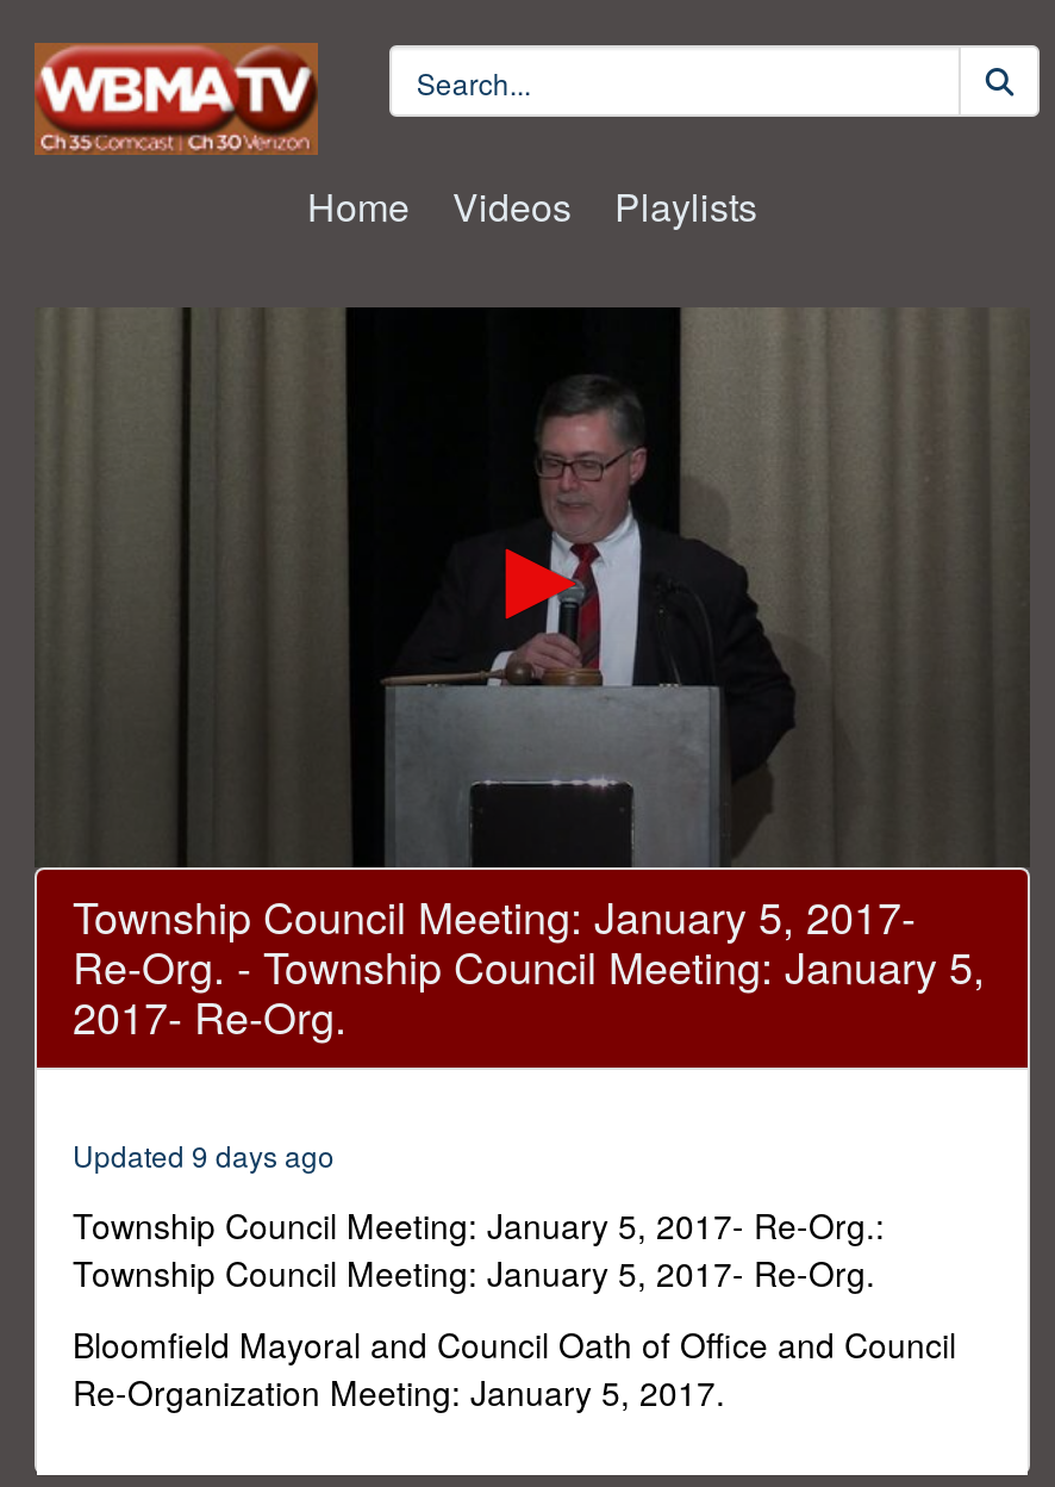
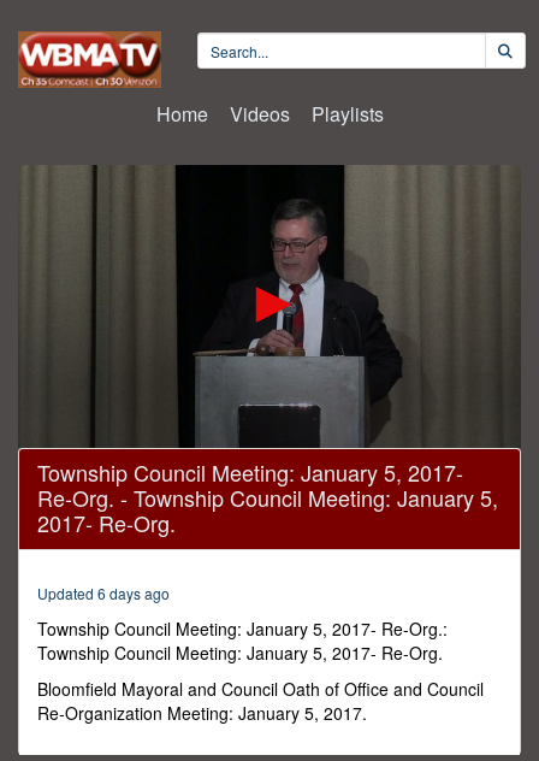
- Updated 9 days ago
+ Updated 6 days ago
